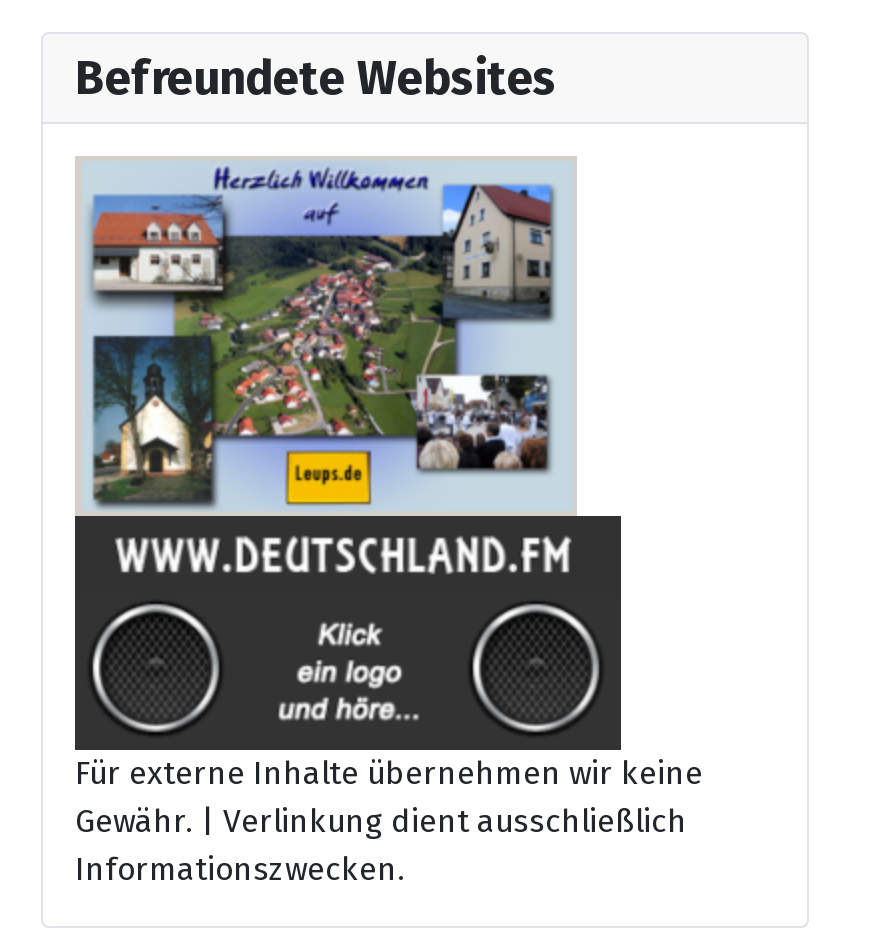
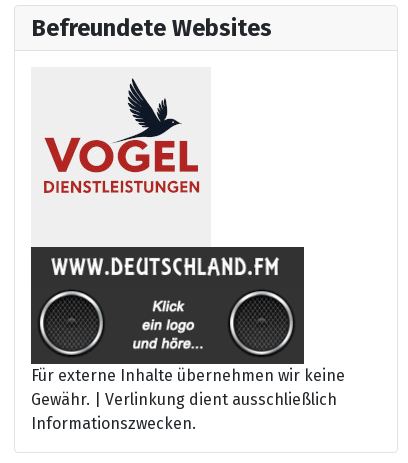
- [image]
+ [image]
